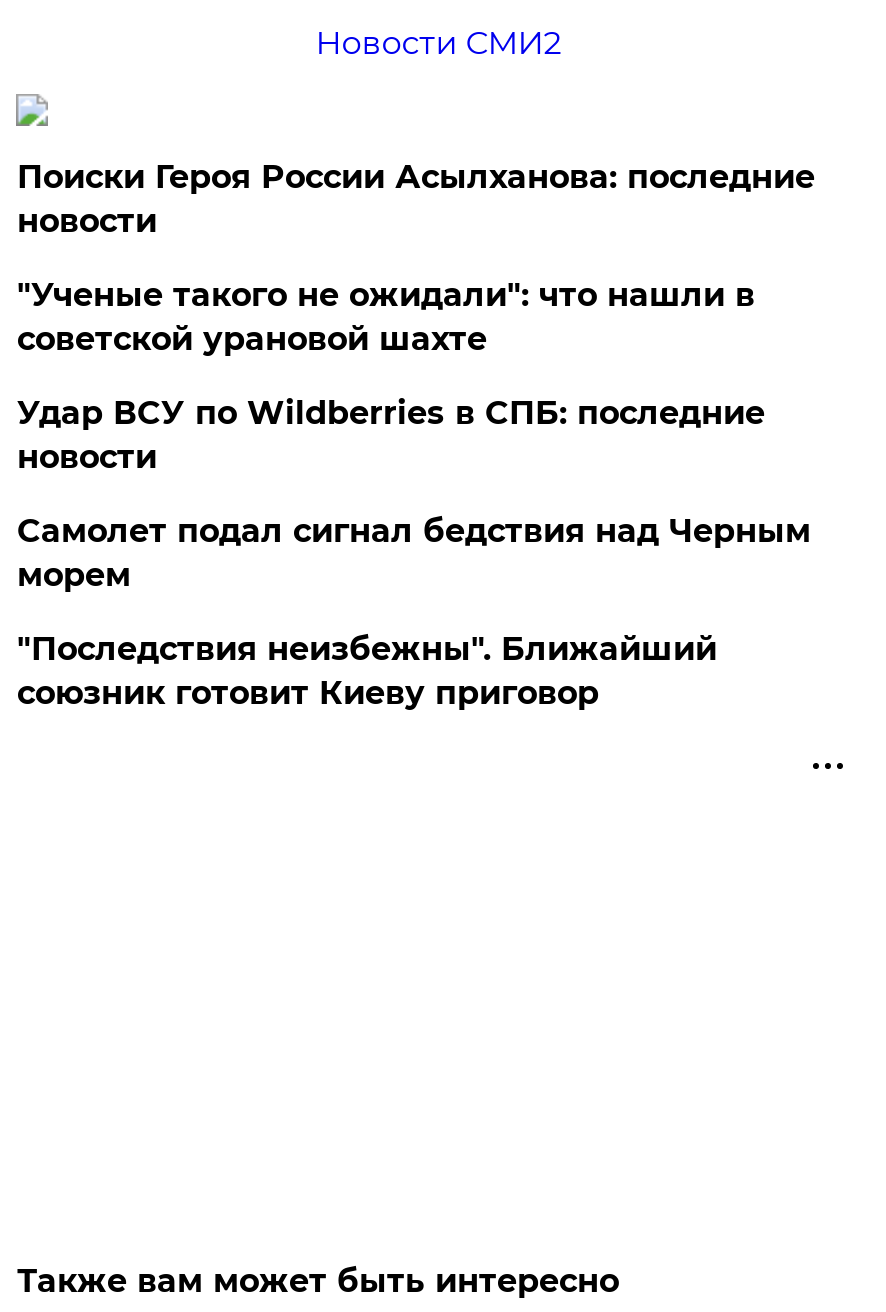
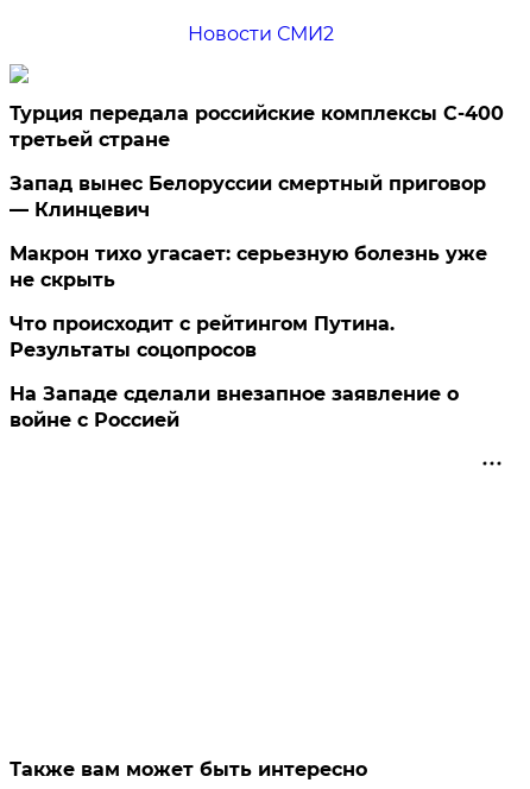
- Поиски Героя России Асылханова: последние
- новости
+ Турция передала российские комплексы С-400
+ третьей стране

- "Ученые такого не ожидали": что нашли в
- советской урановой шахте
+ Запад вынес Белоруссии смертный приговор
+ — Клинцевич

- Удар ВСУ по Wildberries в СПБ: последние
- новости
+ Макрон тихо угасает: серьезную болезнь уже
+ не скрыть

- Самолет подал сигнал бедствия над Черным
- морем
+ Что происходит с рейтингом Путина.
+ Результаты соцопросов

- "Последствия неизбежны". Ближайший
- союзник готовит Киеву приговор
+ На Западе сделали внезапное заявление о
+ войне с Россией
